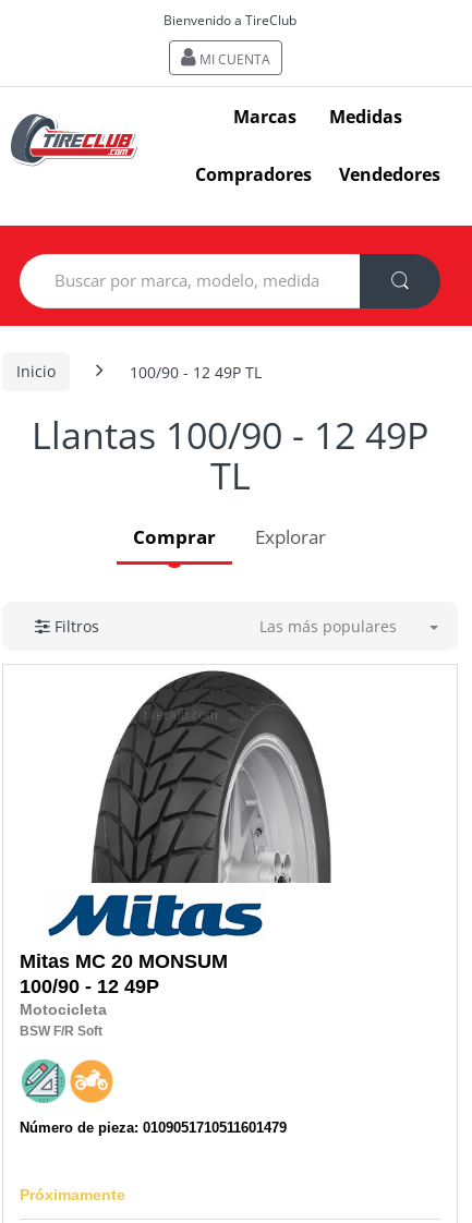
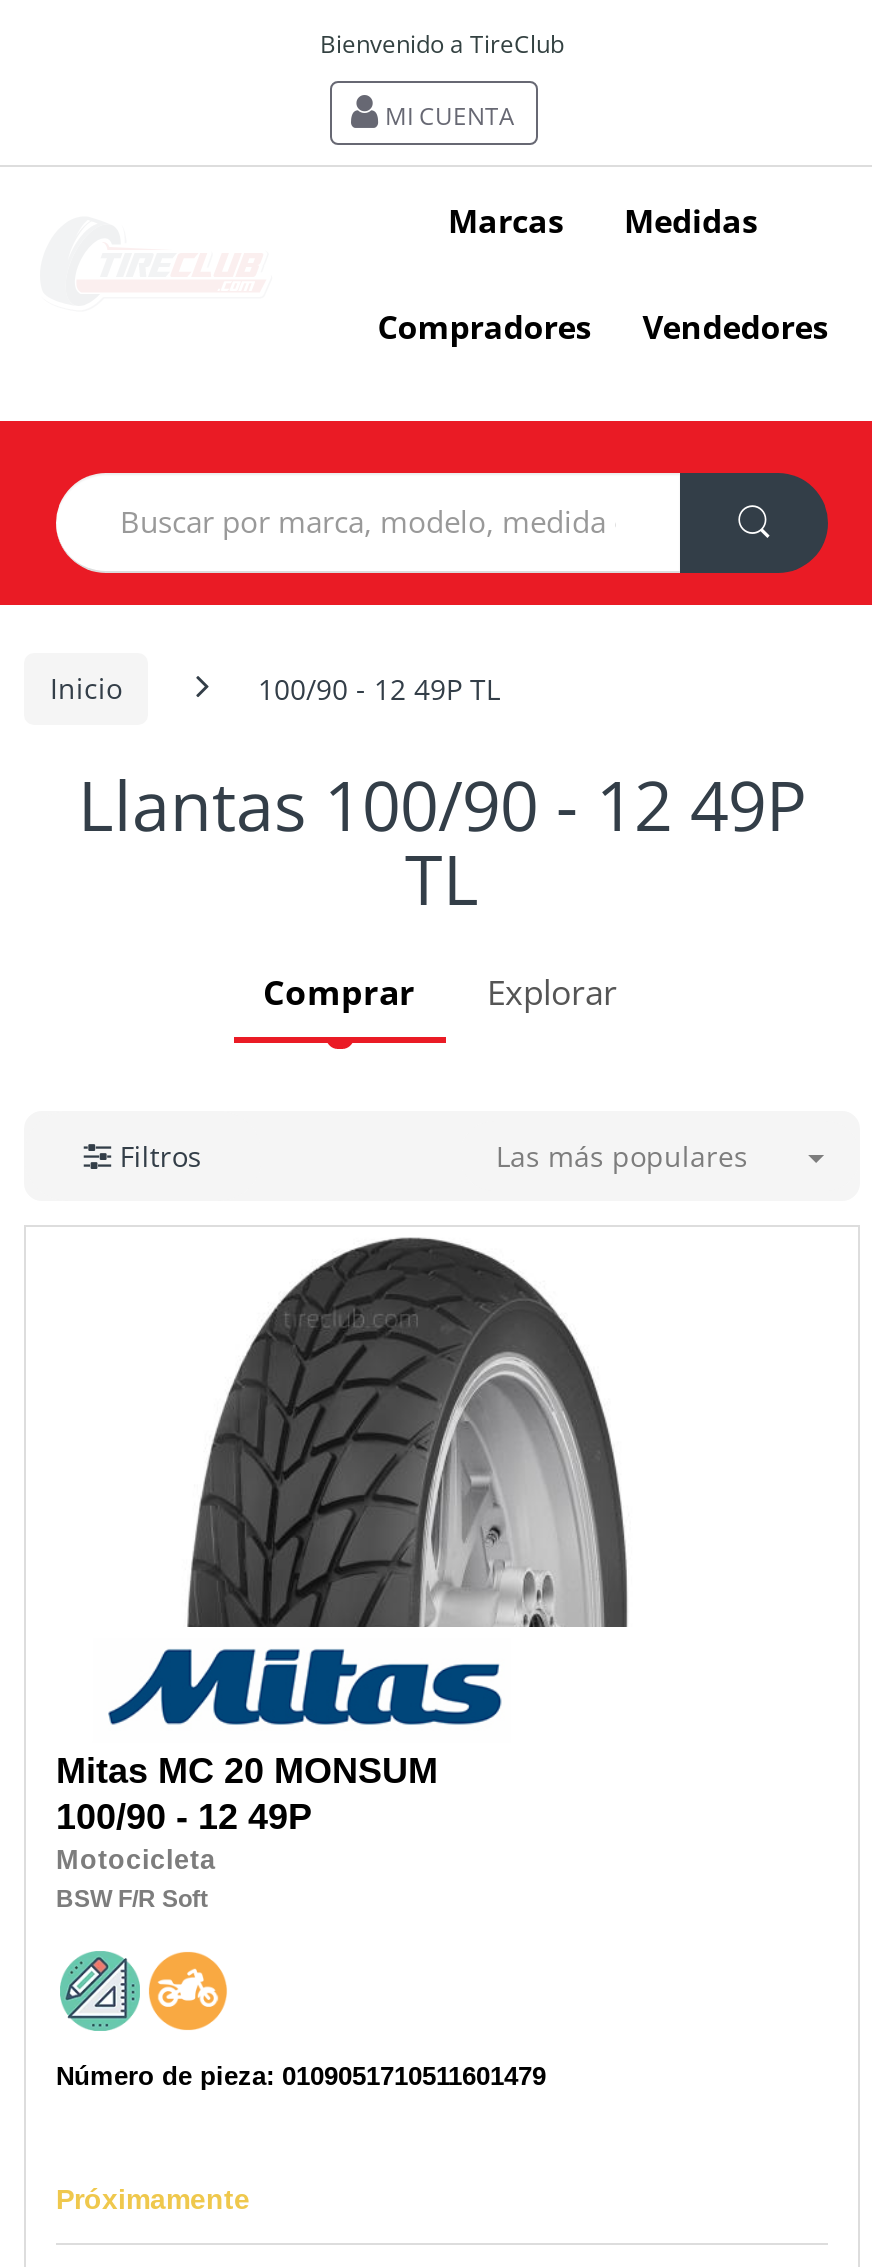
- [image]
